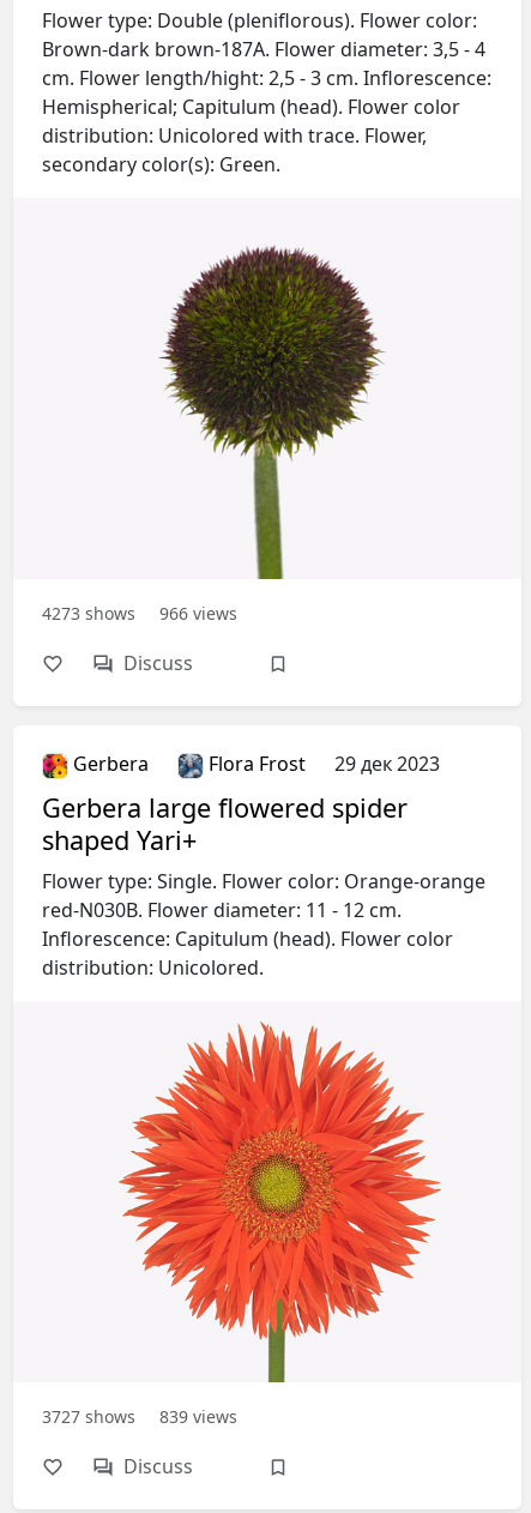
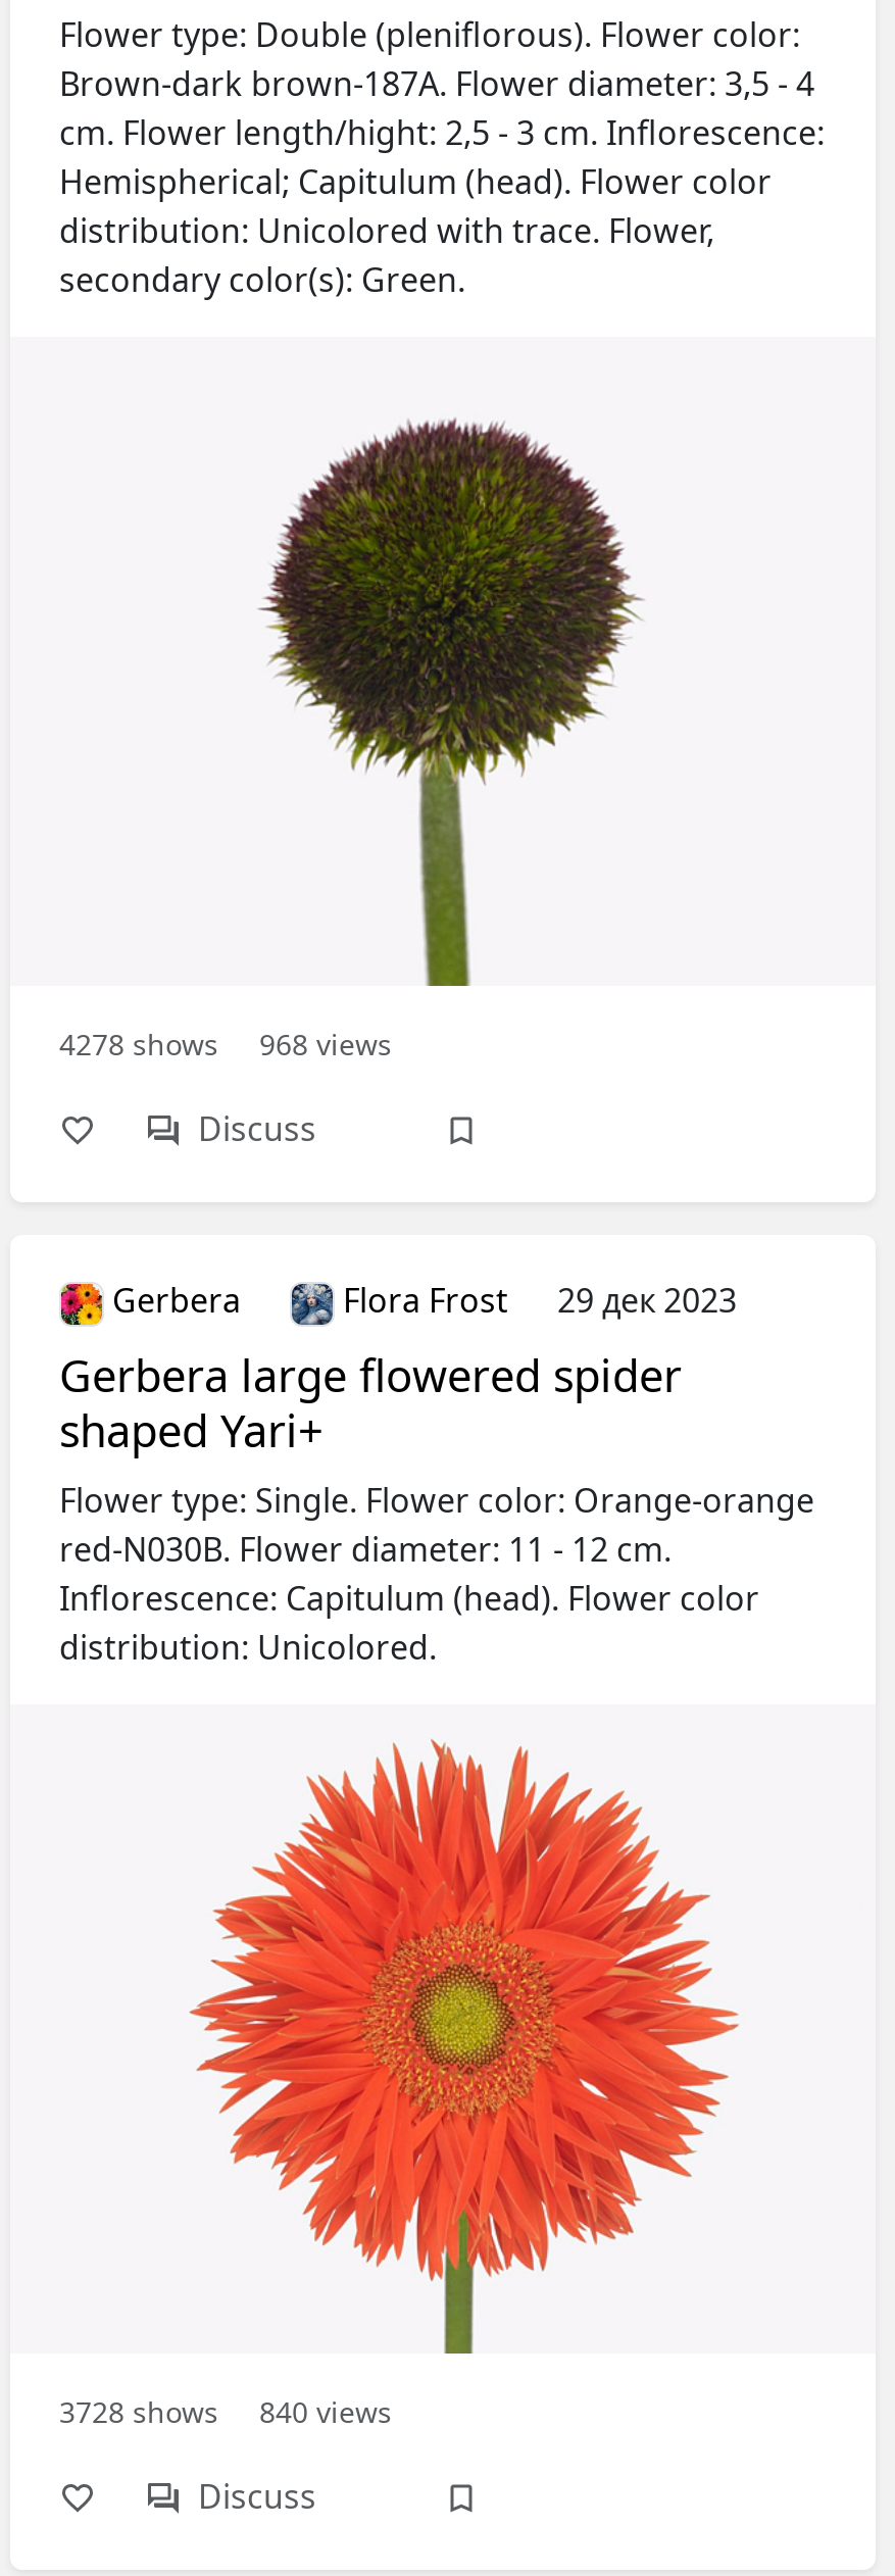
- 4273 shows
+ 4278 shows

- 966 views
+ 968 views

- 3727 shows
+ 3728 shows

- 839 views
+ 840 views
